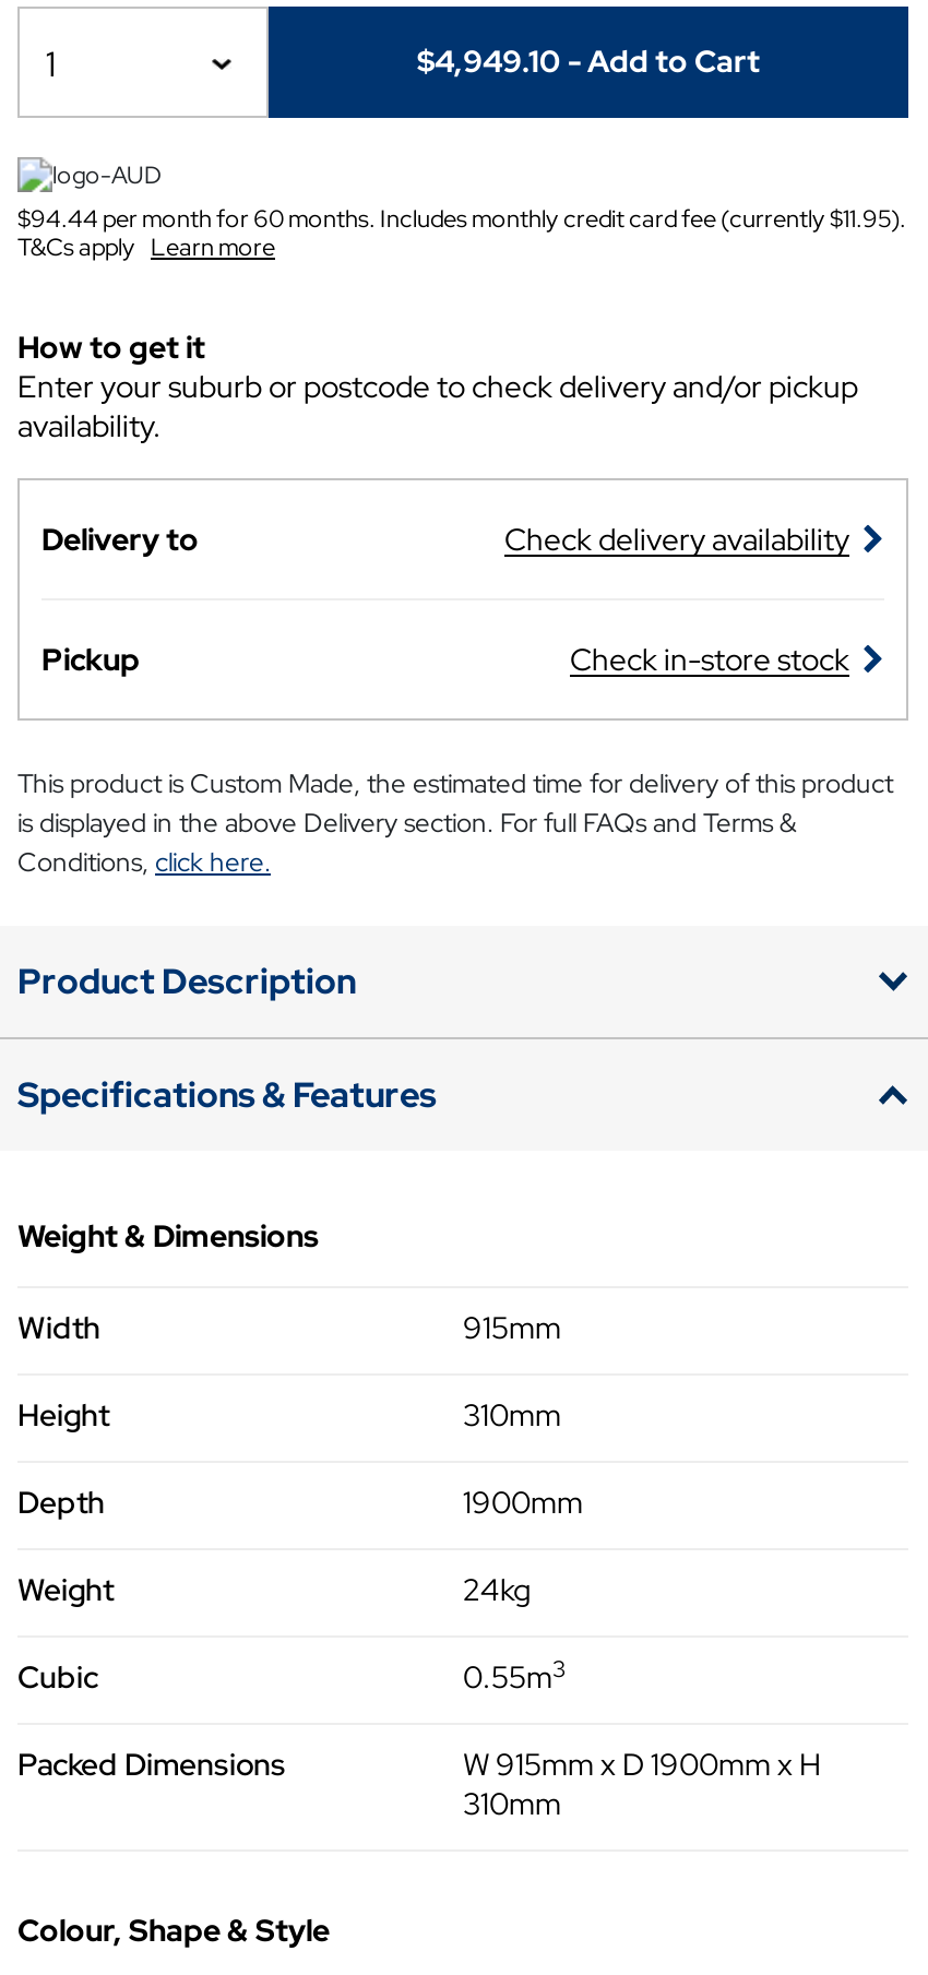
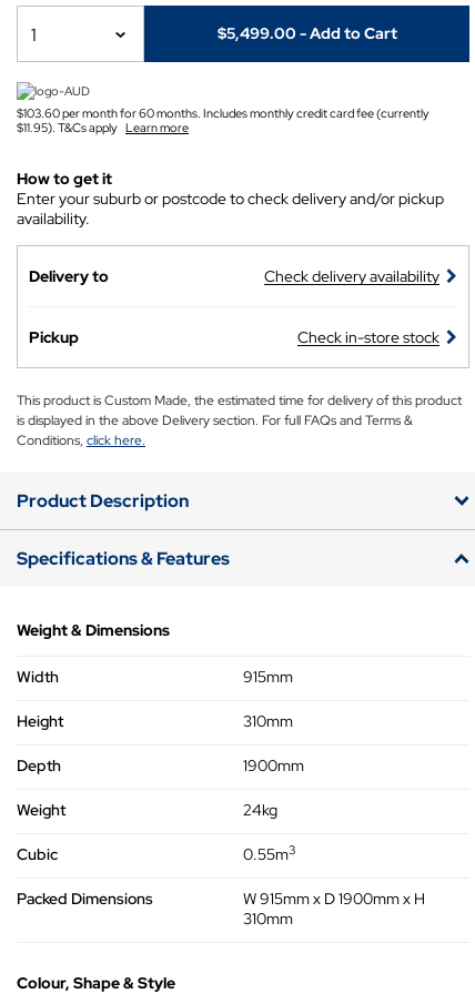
- $4,949.10 - Add to Cart
+ $5,499.00 - Add to Cart

- $94.44 per month for 60 months. Includes monthly credit card fee (currently $11.95).
- T&Cs apply Learn more
+ $103.60 per month for 60 months. Includes monthly credit card fee (currently
+ $11.95). T&Cs apply Learn more
